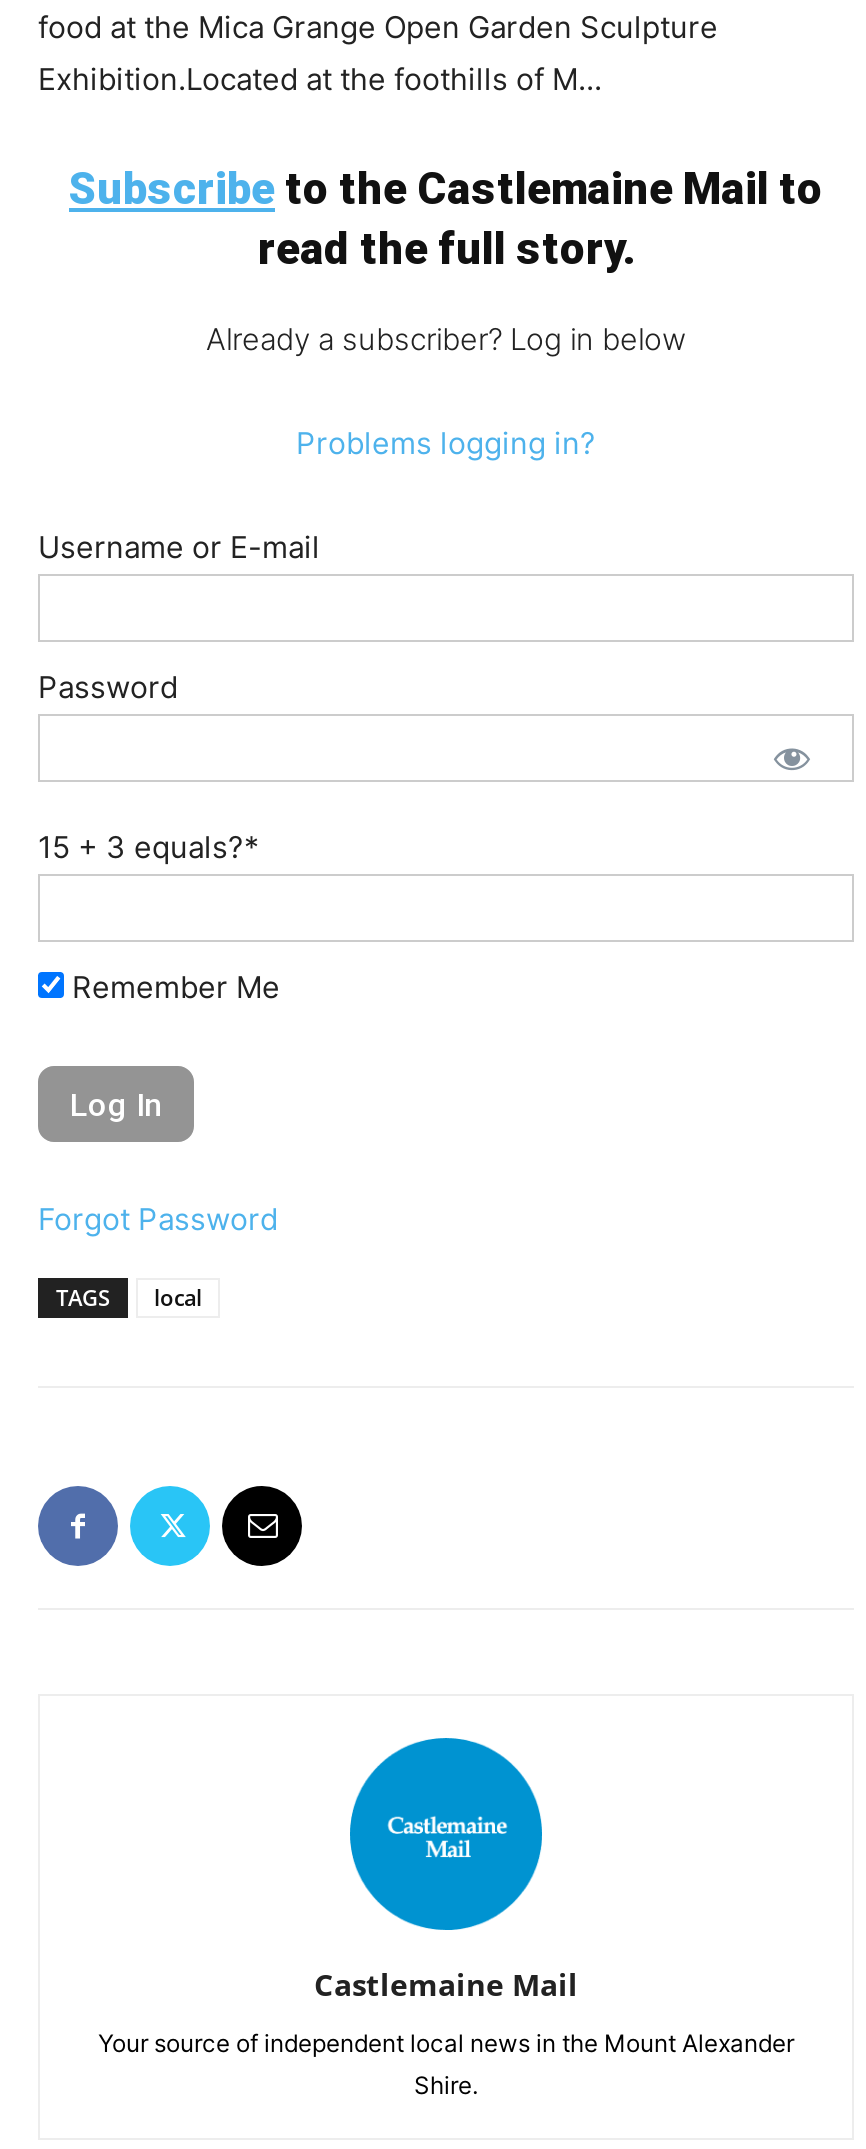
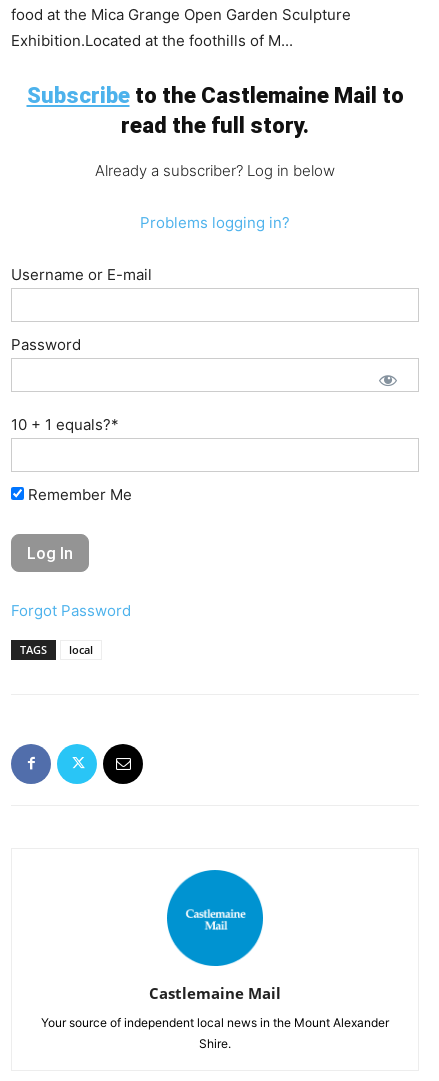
- 15 + 3 equals?*
+ 10 + 1 equals?*
